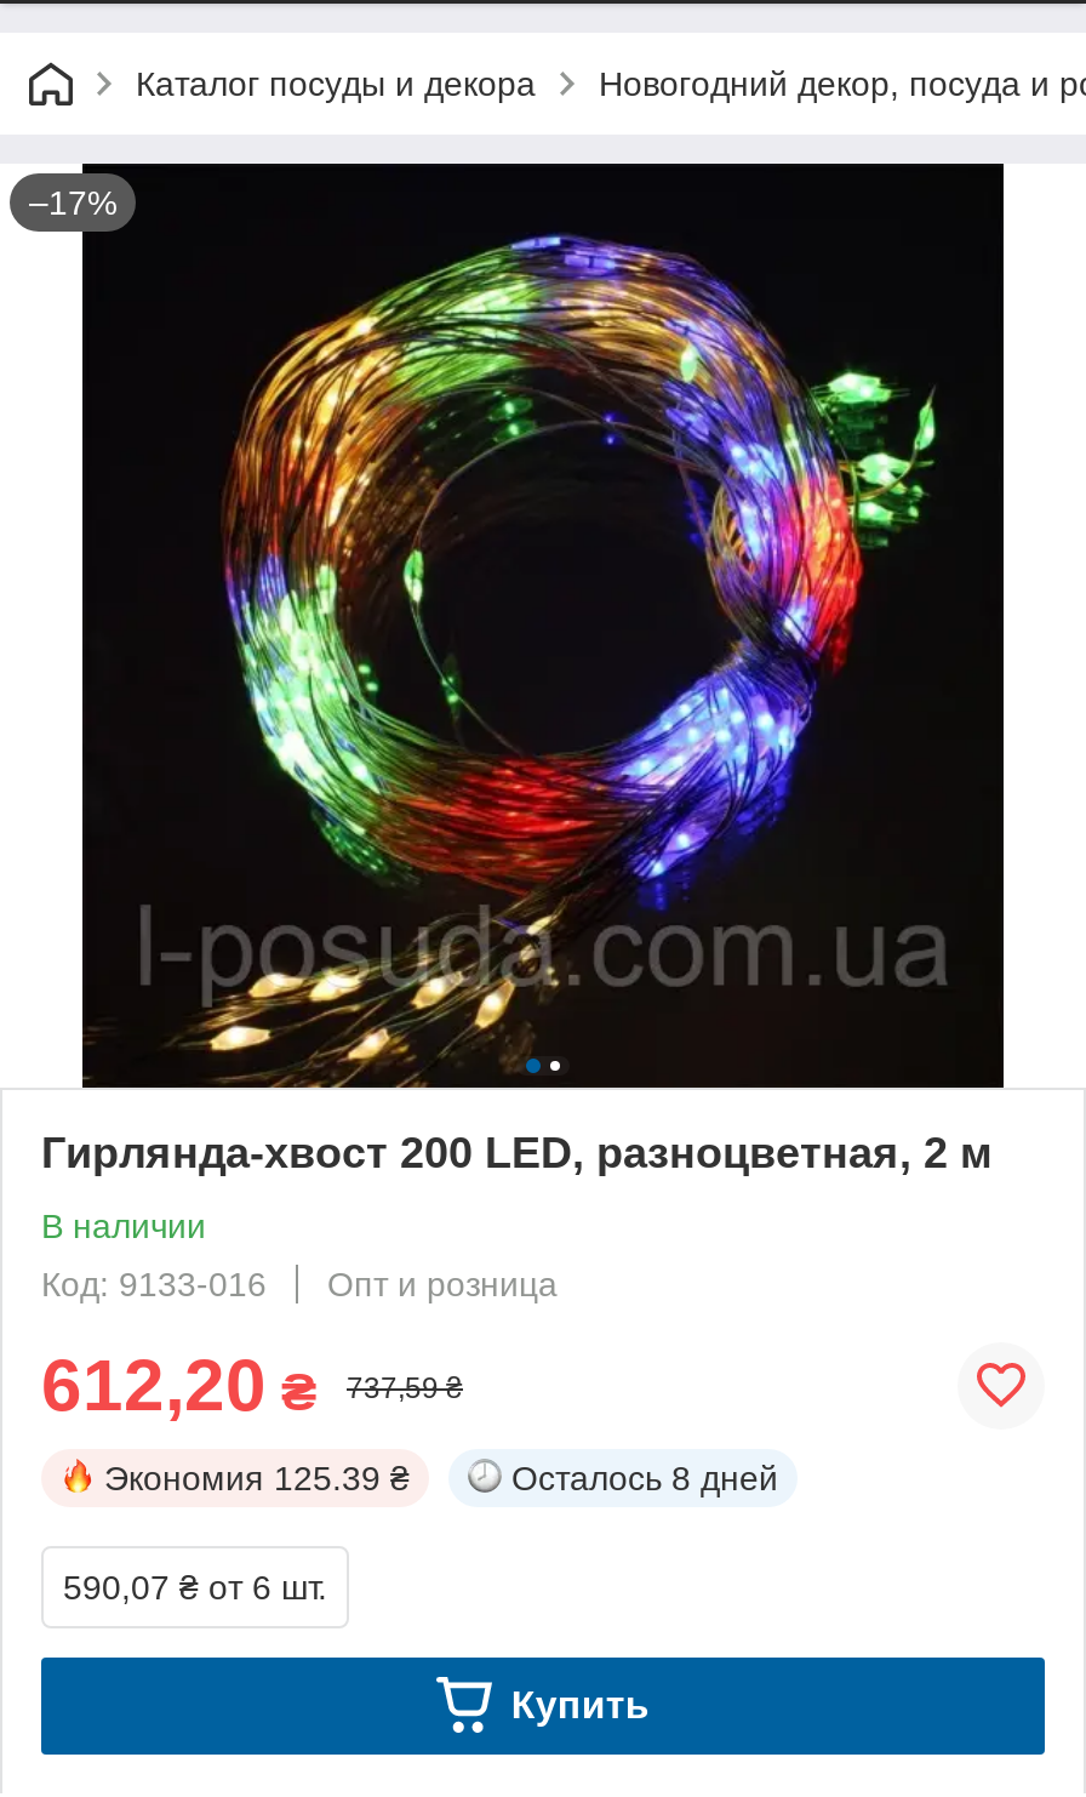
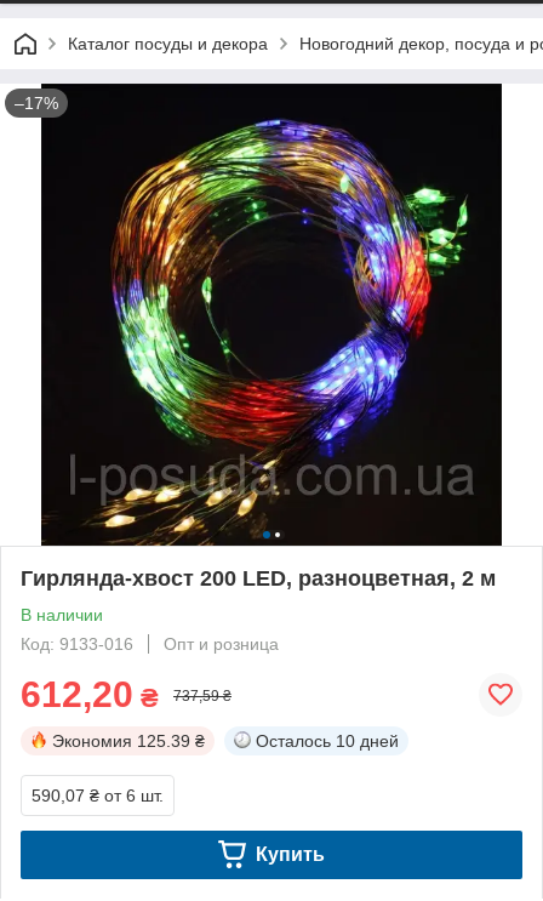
- Осталось 8 дней
+ Осталось 10 дней
